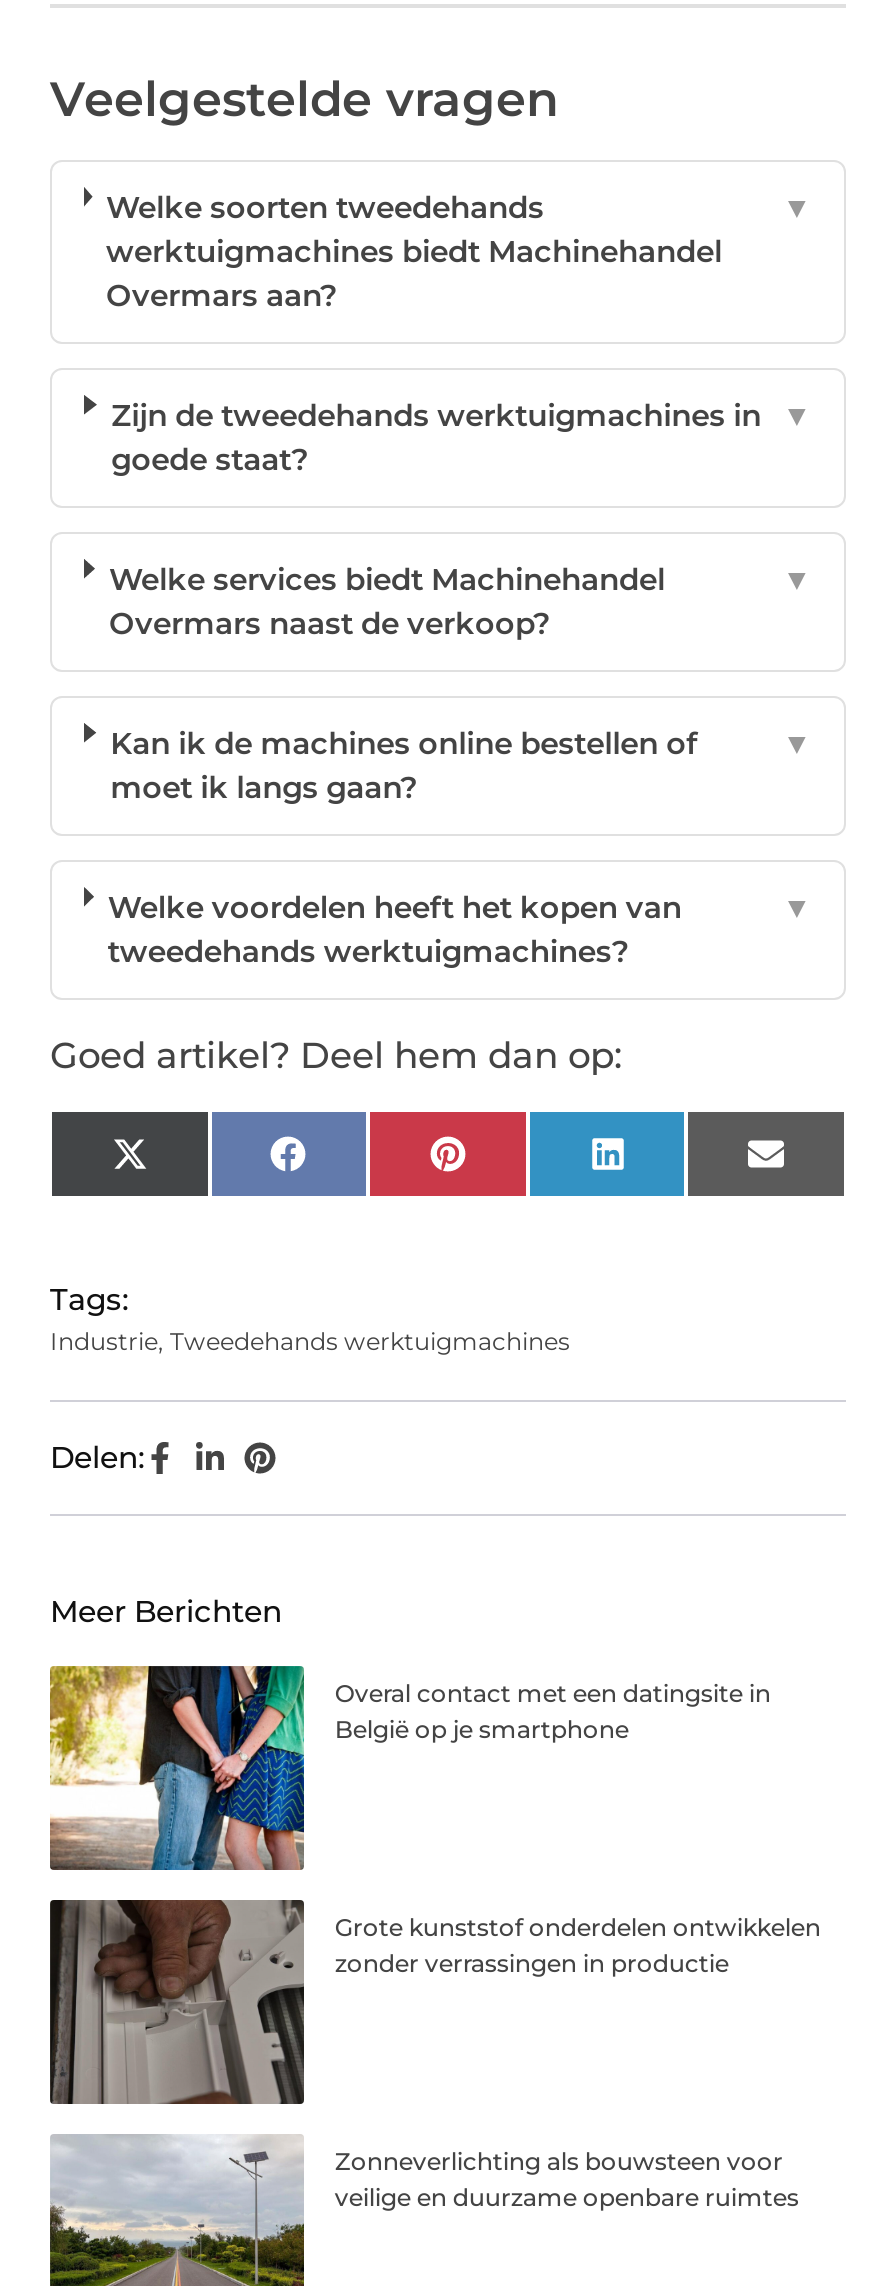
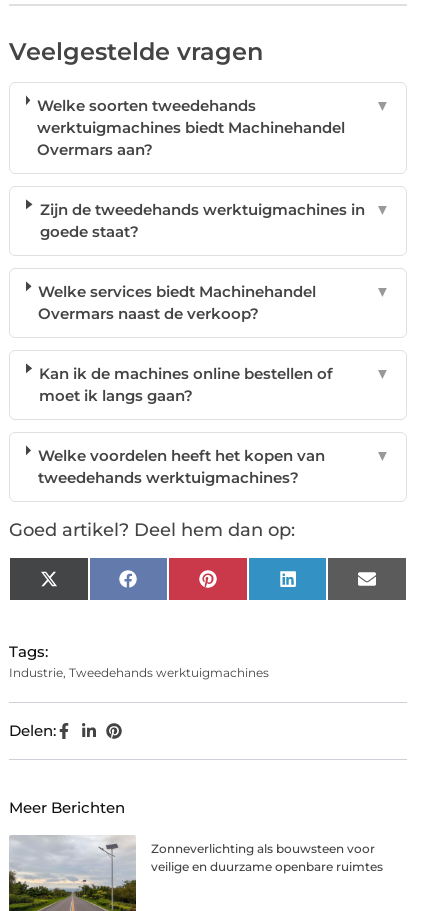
- [image]
- Overal contact met een datingsite in
- België op je smartphone

- [image]
- Grote kunststof onderdelen ontwikkelen
- zonder verrassingen in productie
